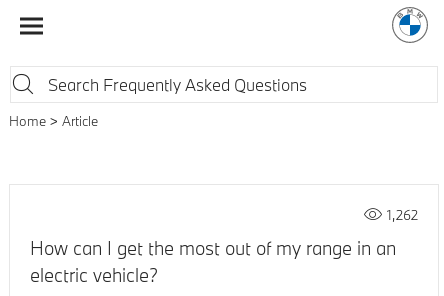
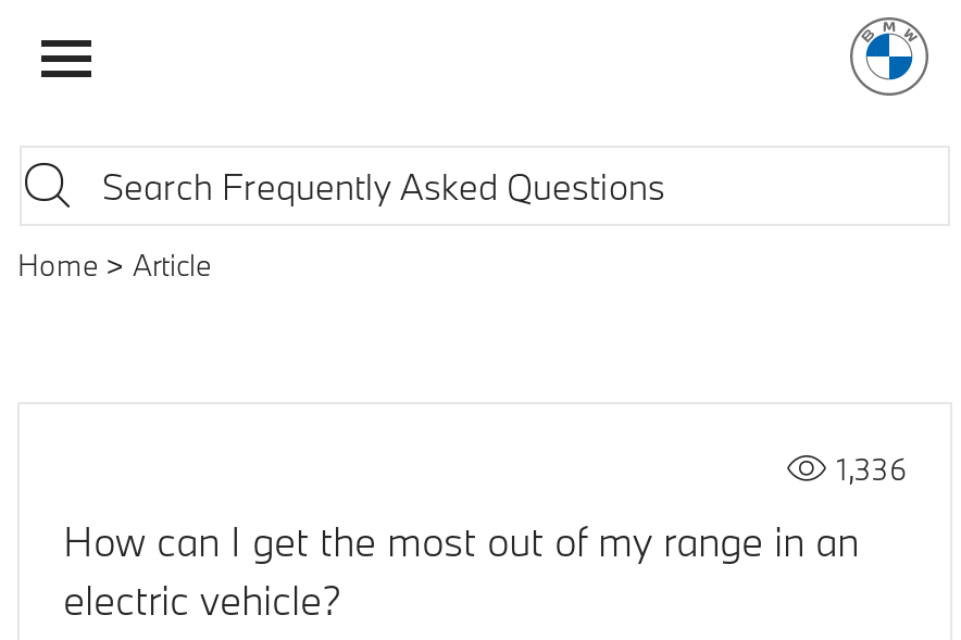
- 1,262
+ 1,336
